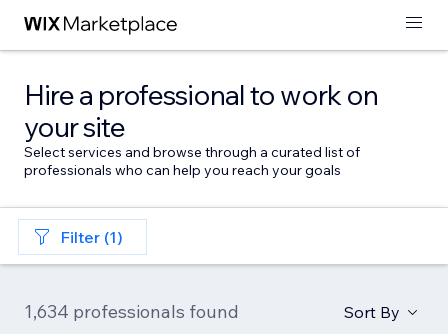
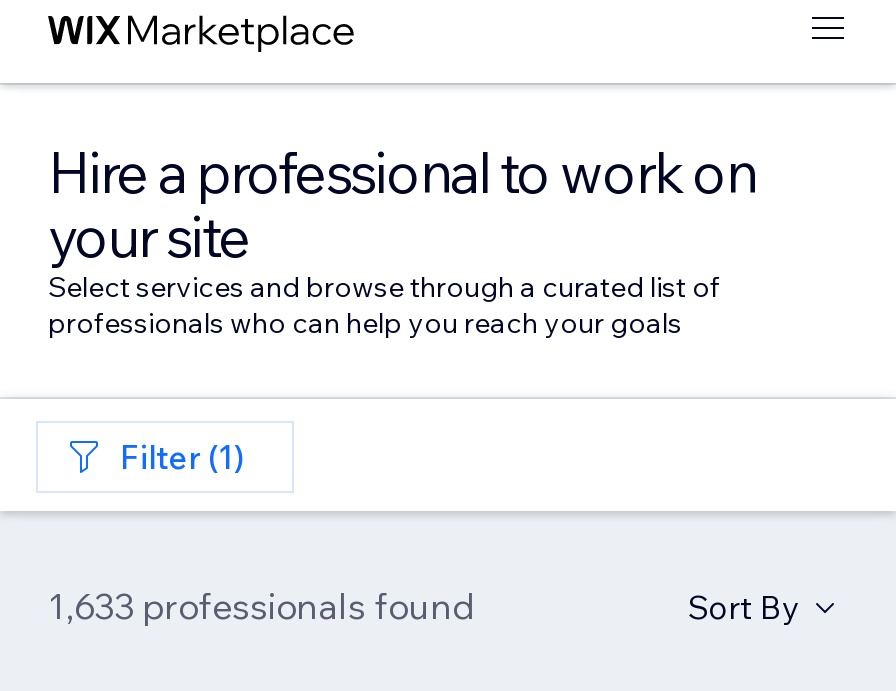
- 1,634 professionals found
+ 1,633 professionals found
